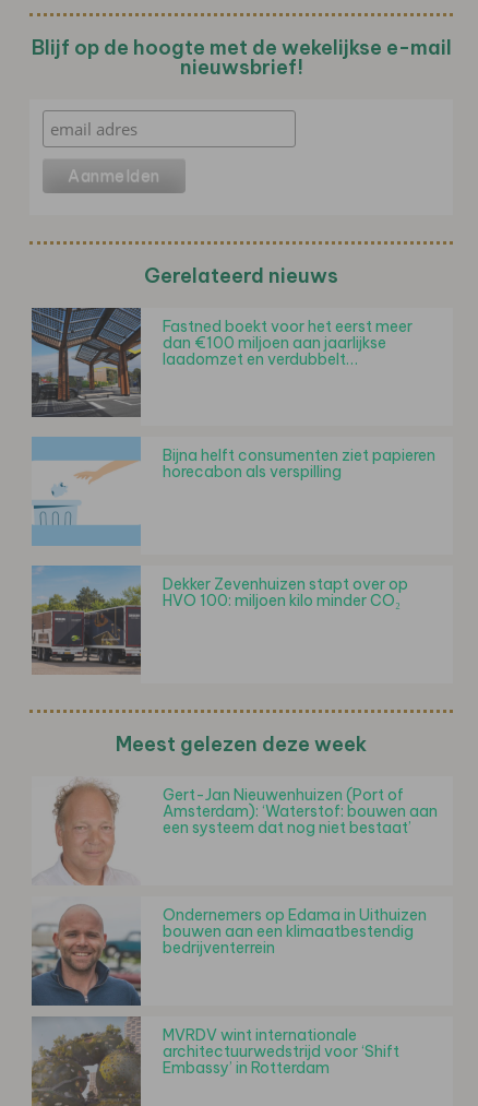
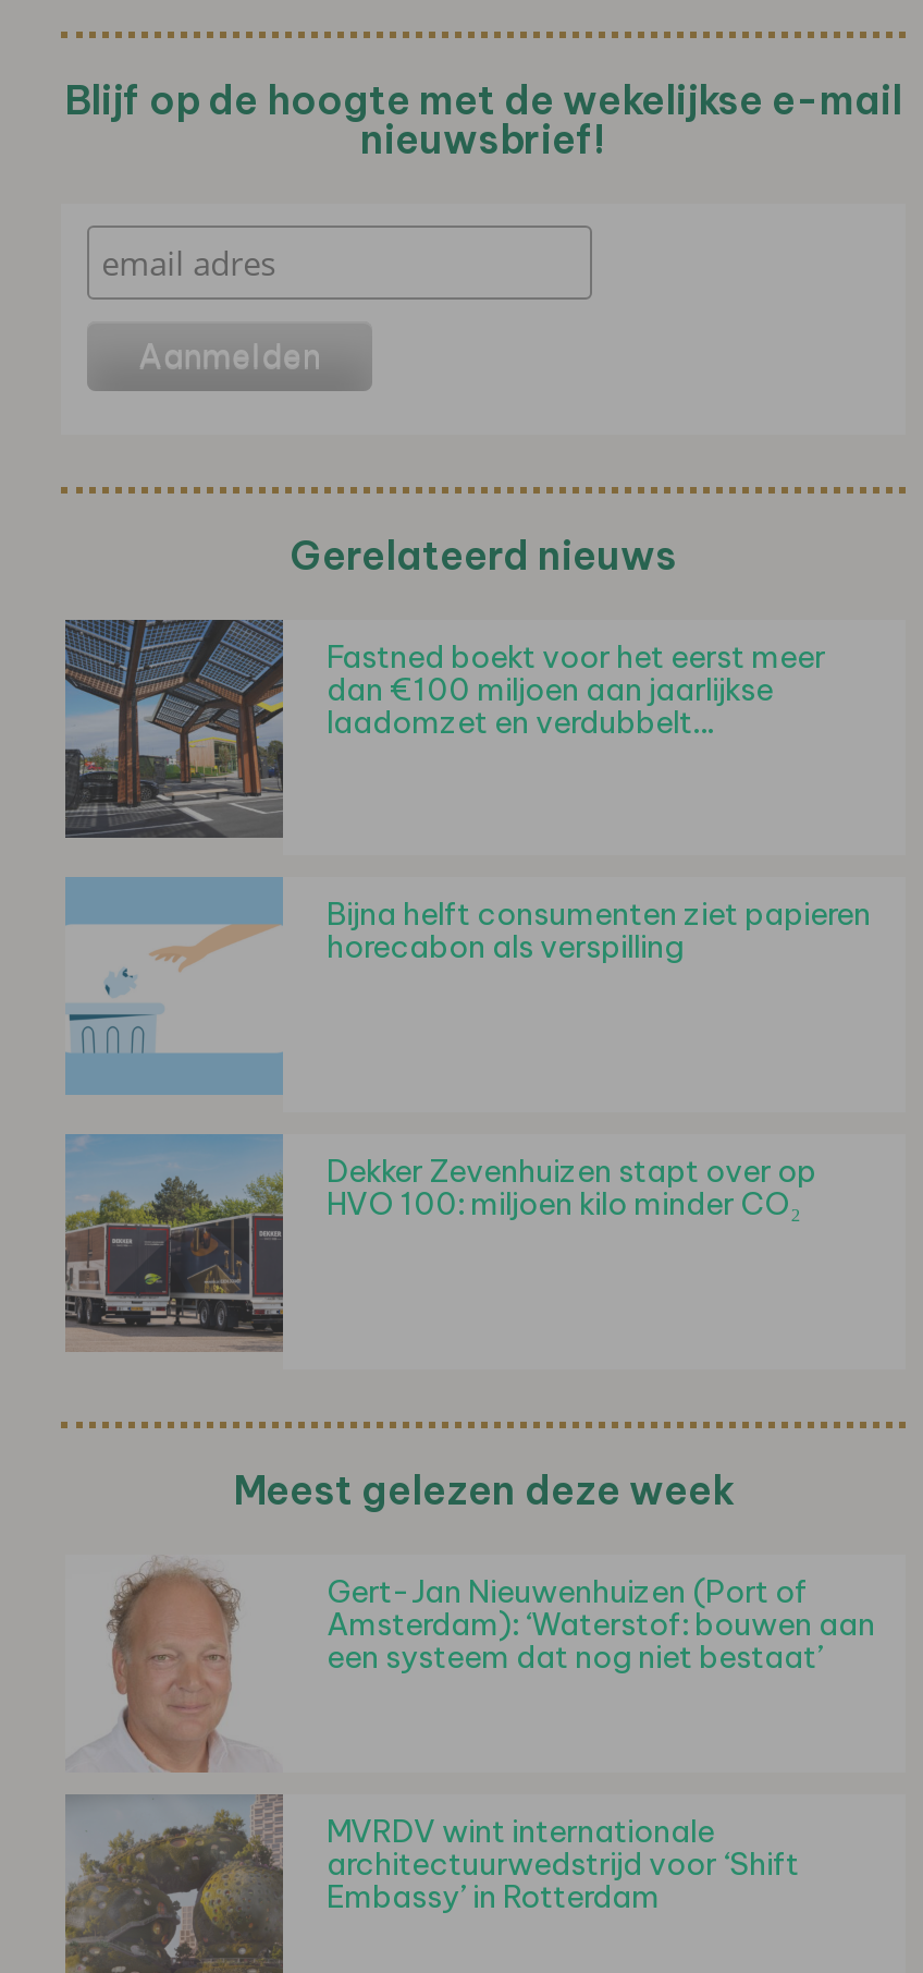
- [image]
- Ondernemers op Edama in Uithuizen
- bouwen aan een klimaatbestendig
- bedrijventerrein
